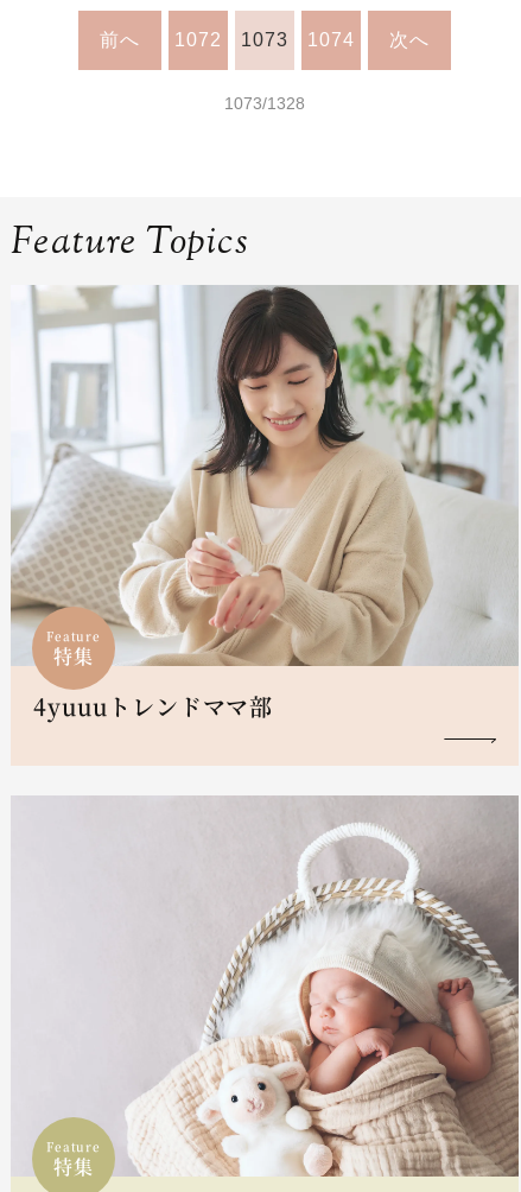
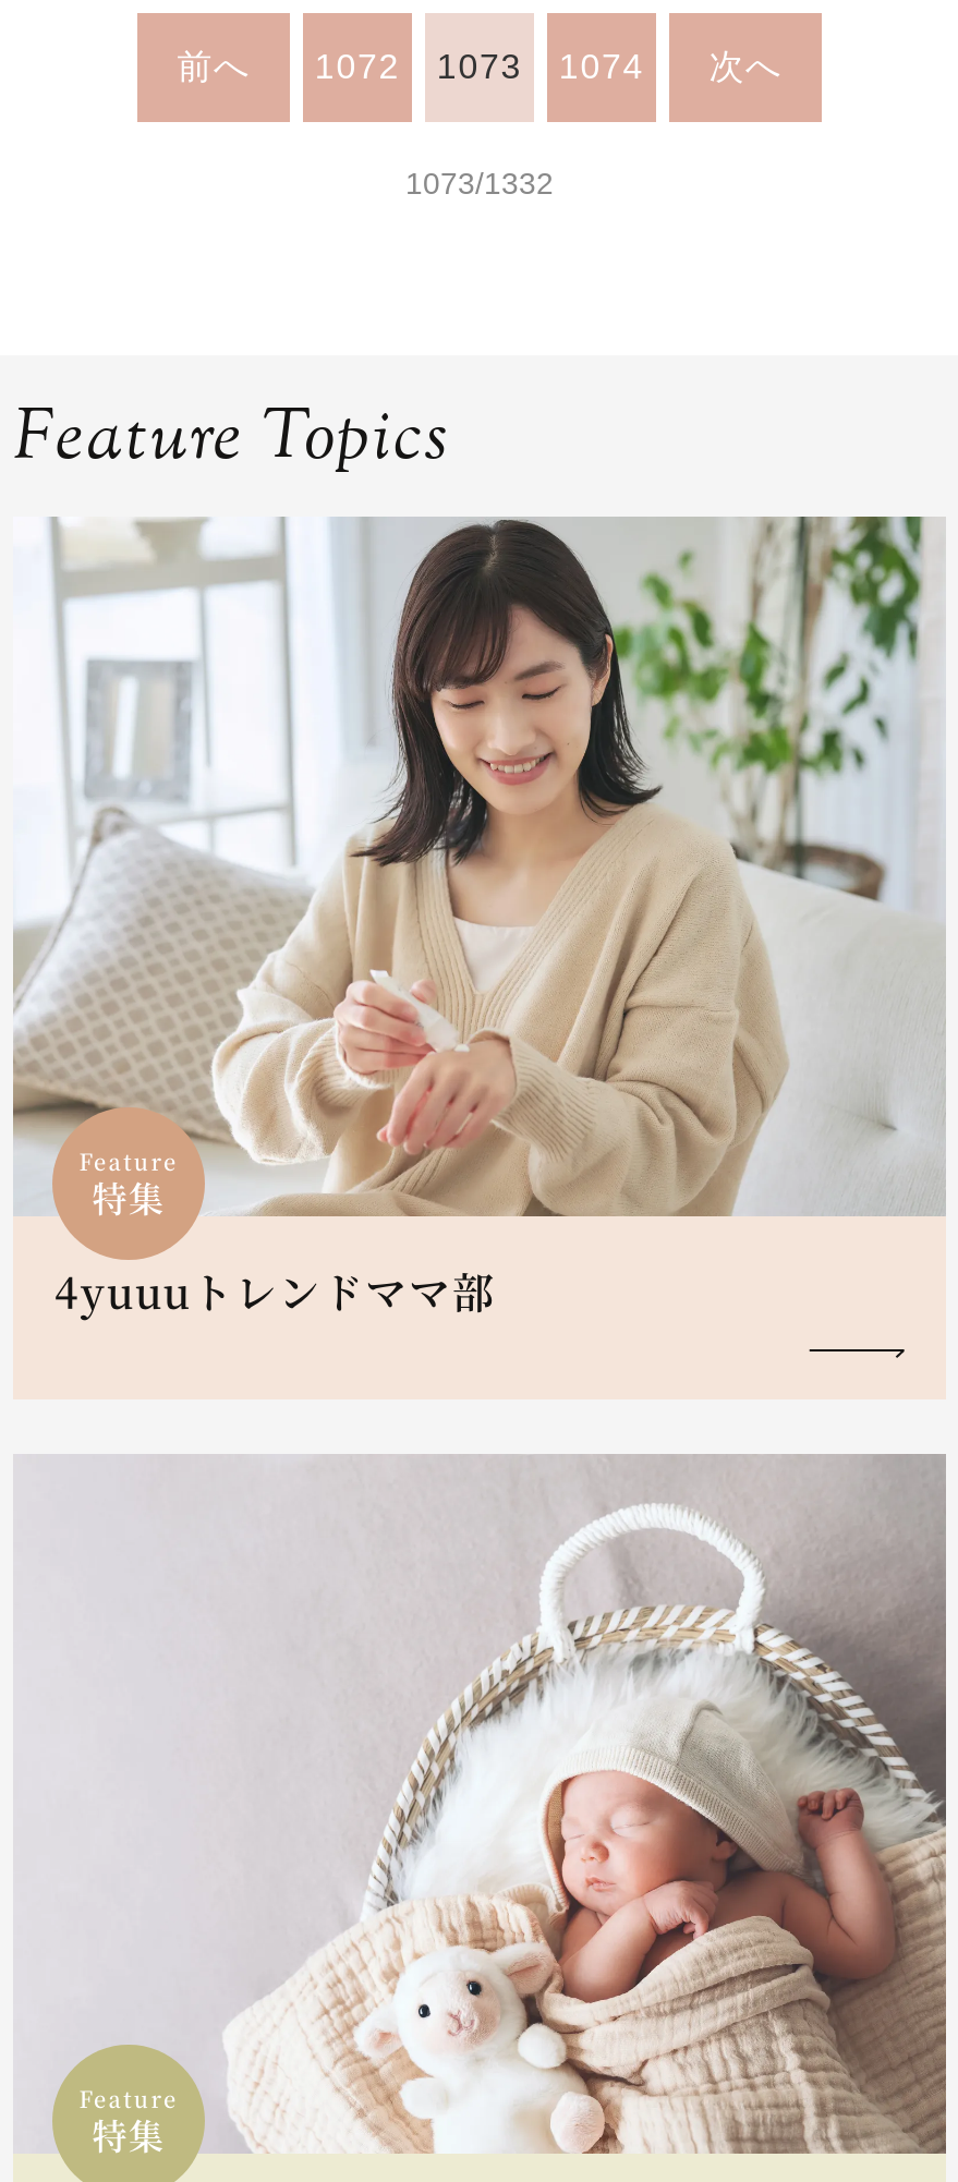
- 1073/1328
+ 1073/1332
